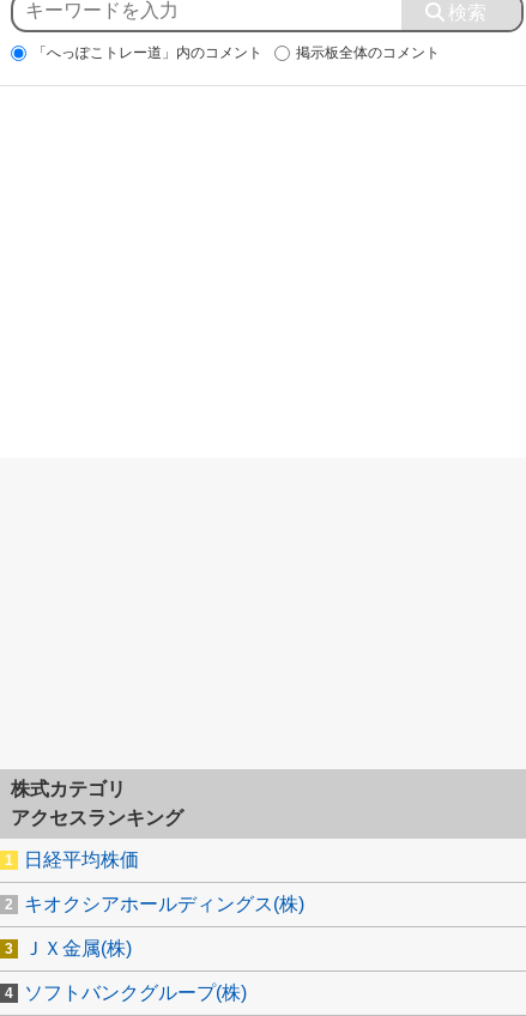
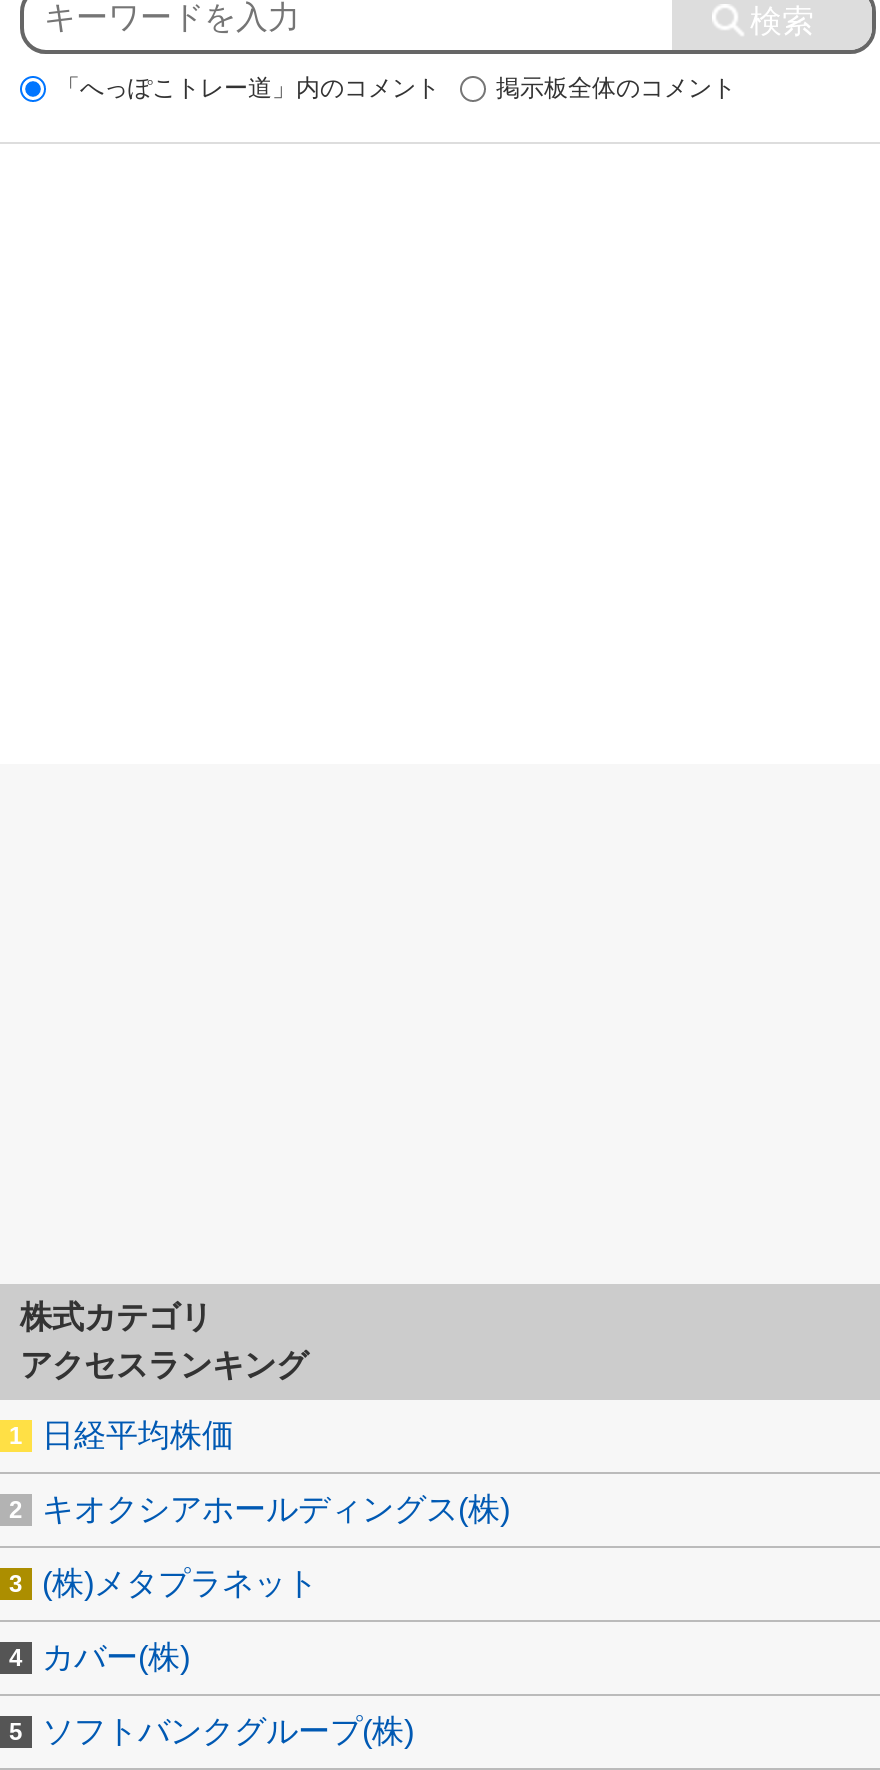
- ＪＸ金属(株)
+ (株)メタプラネット
+ カバー(株)
